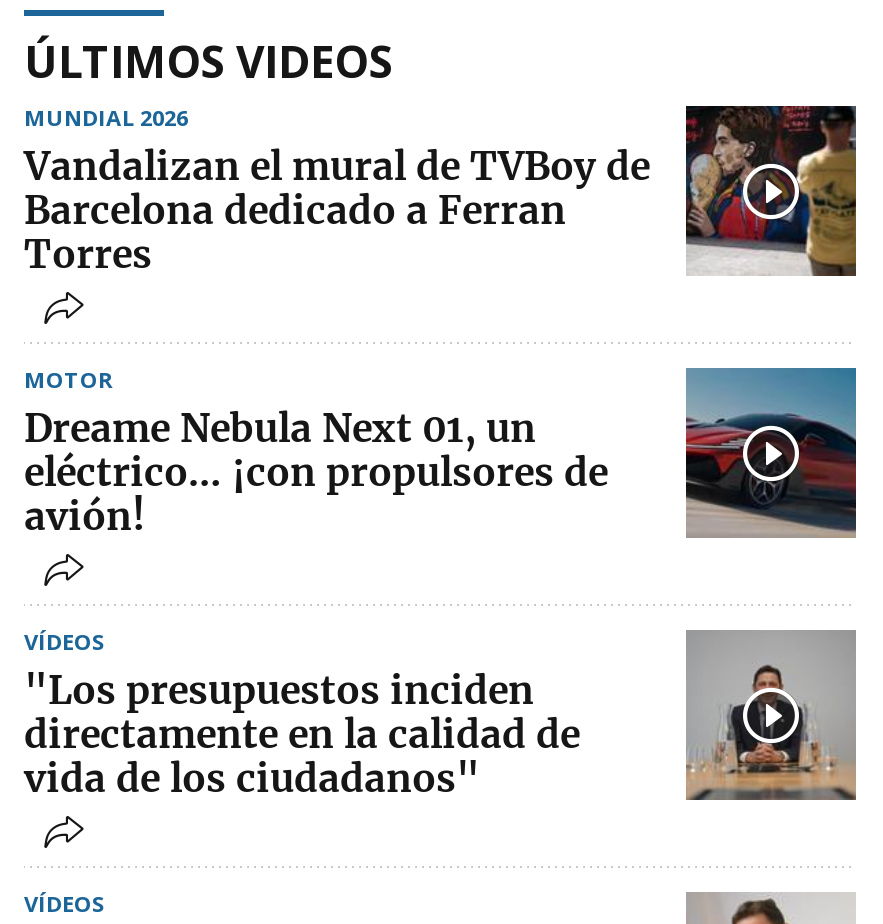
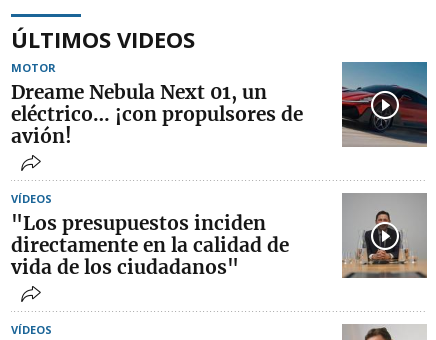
- [image]
- MUNDIAL 2026
- Vandalizan el mural de TVBoy de
- Barcelona dedicado a Ferran
- Torres
